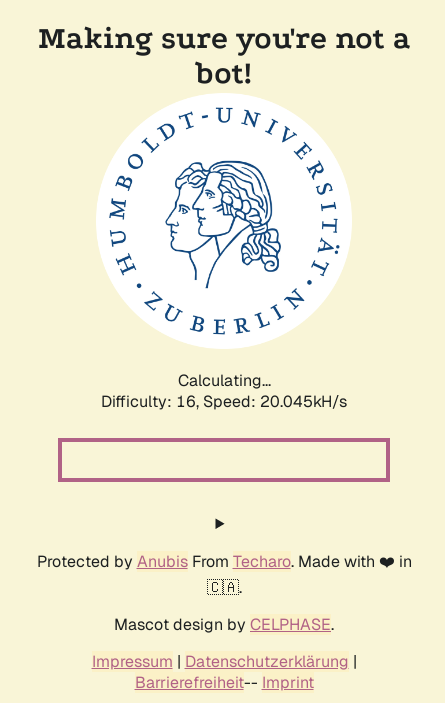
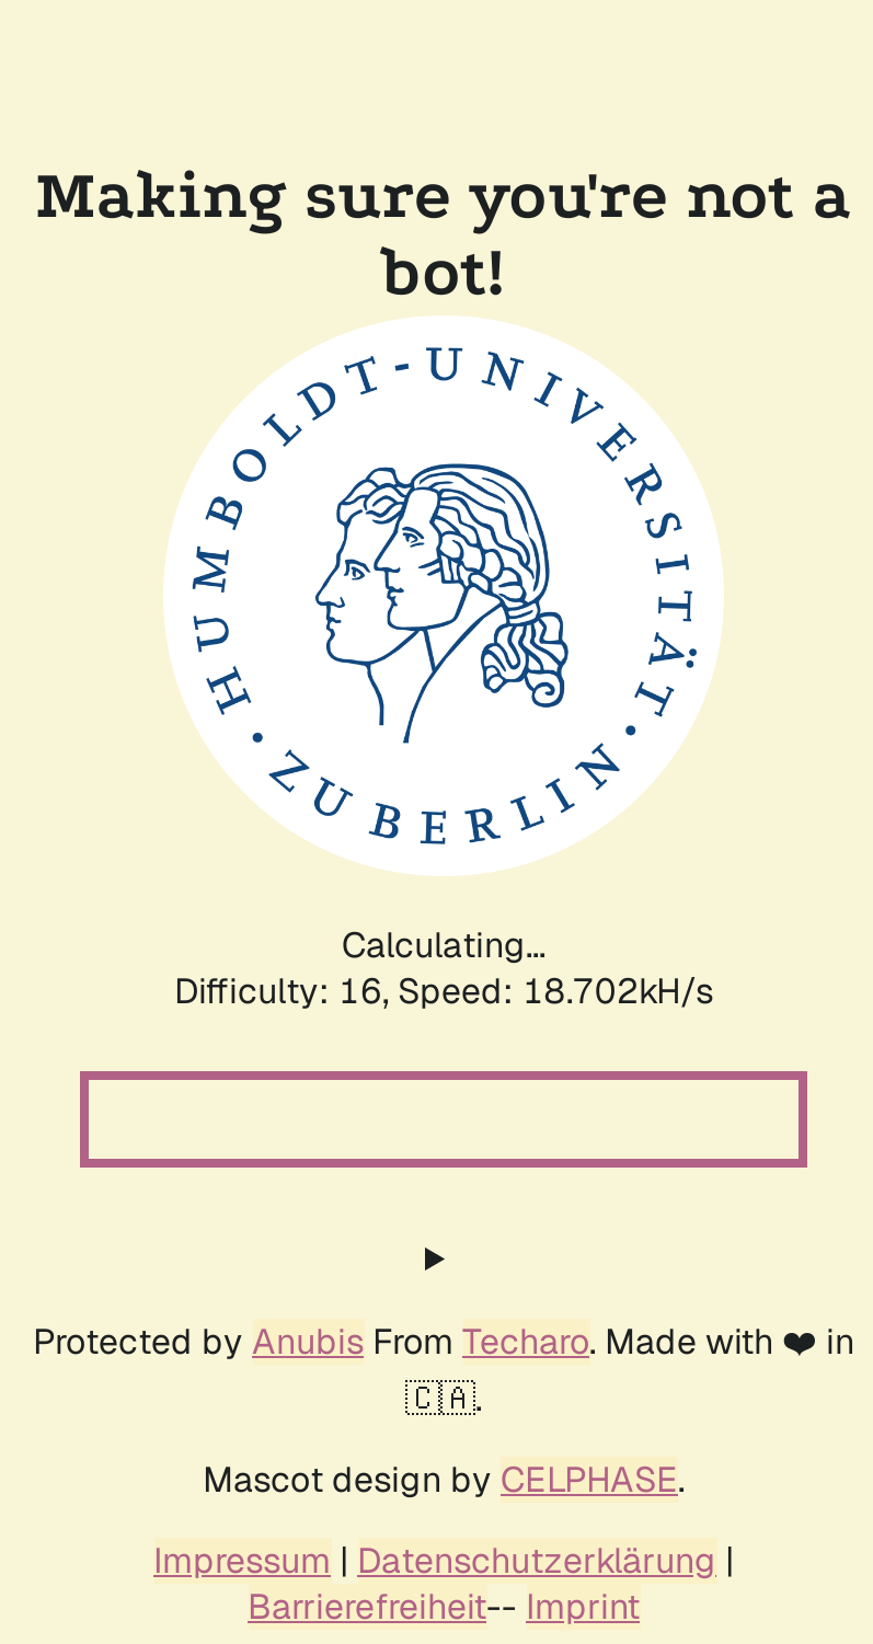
- Difficulty: 16, Speed: 20.045kH/s
+ Difficulty: 16, Speed: 18.702kH/s
